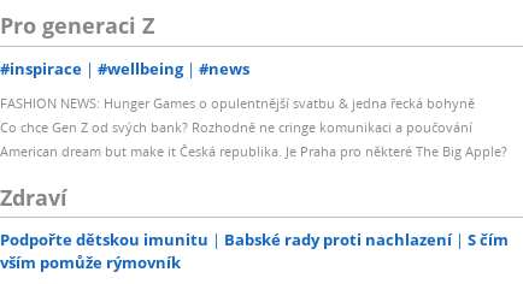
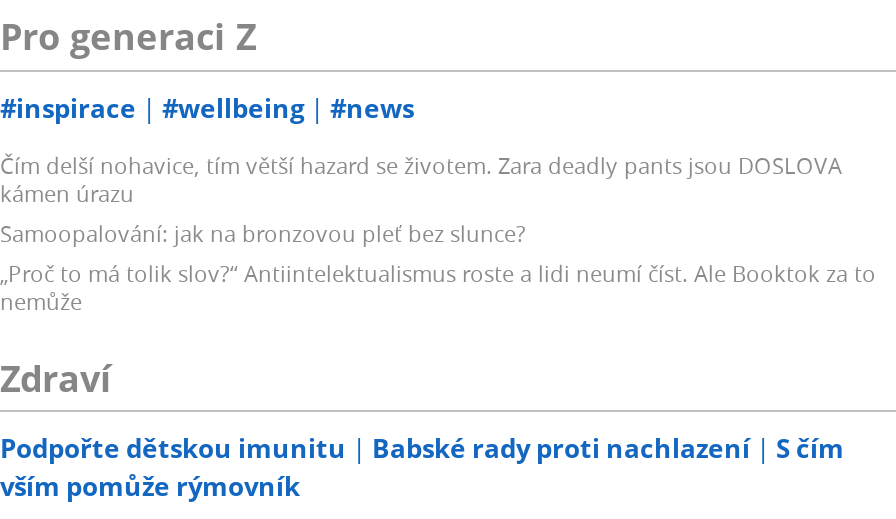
- FASHION NEWS: Hunger Games o opulentnější svatbu & jedna řecká bohyně
- Co chce Gen Z od svých bank? Rozhodně ne cringe komunikaci a poučování
- American dream but make it Česká republika. Je Praha pro některé The Big Apple?
+ Čím delší nohavice, tím větší hazard se životem. Zara deadly pants jsou DOSLOVA
+ kámen úrazu
+ Samoopalování: jak na bronzovou pleť bez slunce?
+ „Proč to má tolik slov?“ Antiintelektualismus roste a lidi neumí číst. Ale Booktok za to
+ nemůže
